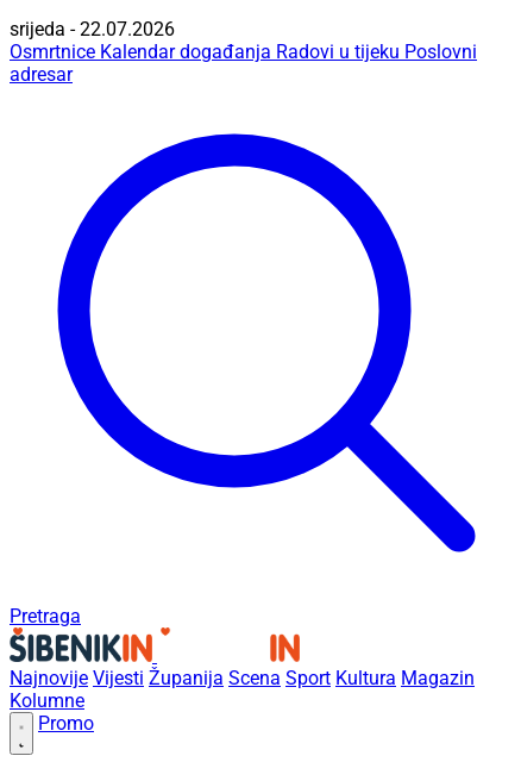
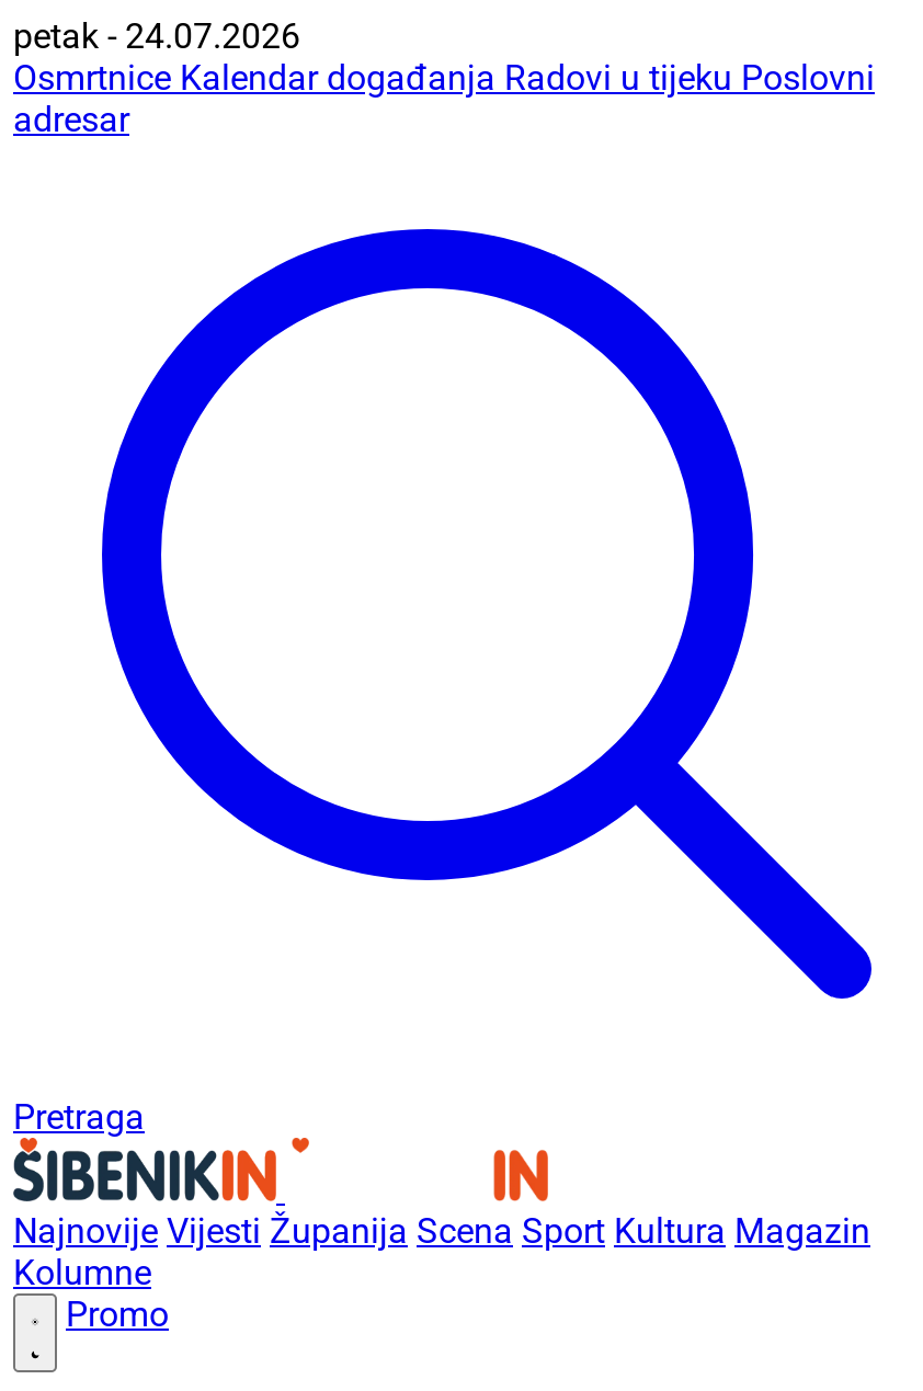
- srijeda - 22.07.2026
+ petak - 24.07.2026
